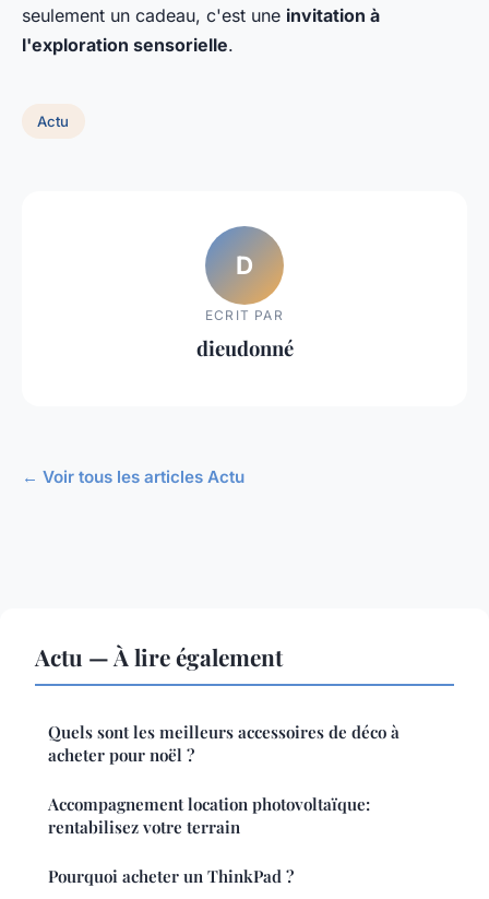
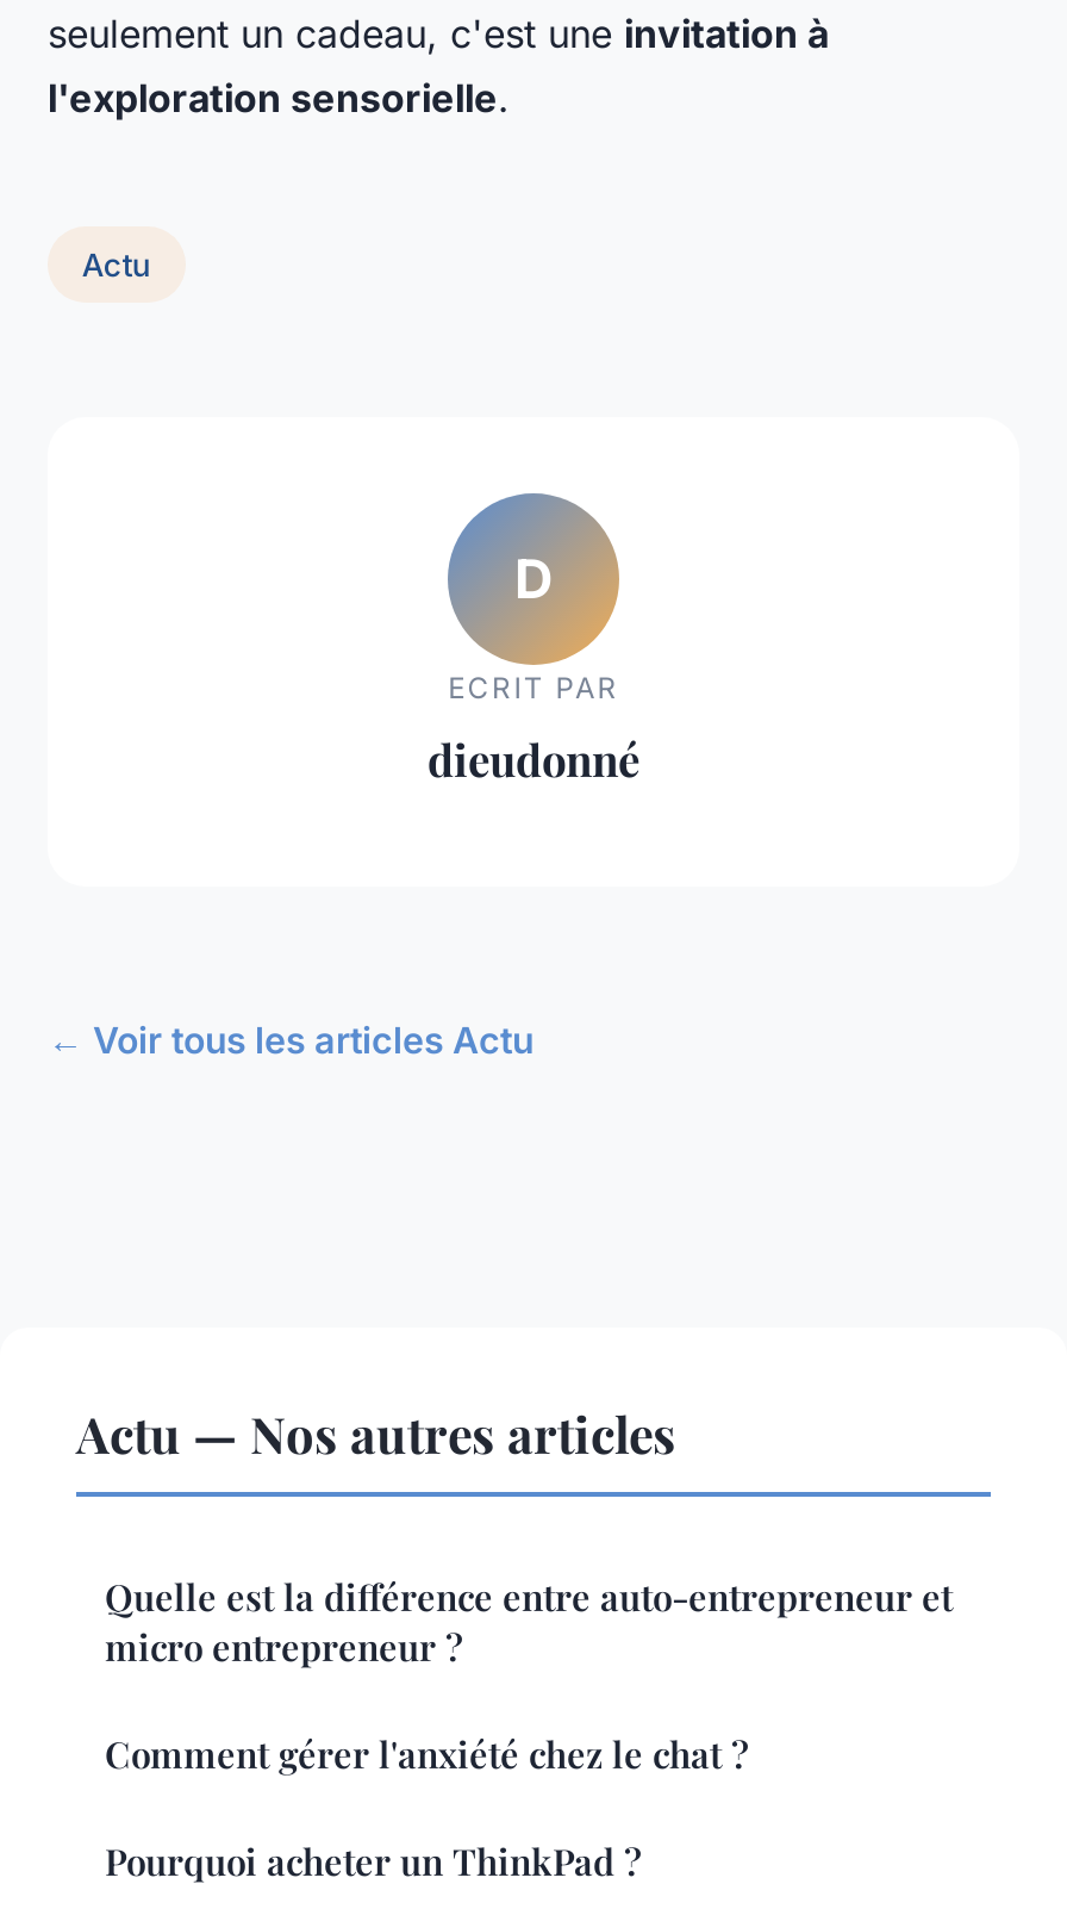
- Actu — À lire également
+ Actu — Nos autres articles

- Quels sont les meilleurs accessoires de déco à
- acheter pour noël ?
+ Quelle est la différence entre auto-entrepreneur et
+ micro entrepreneur ?

- Accompagnement location photovoltaïque:
- rentabilisez votre terrain
+ Comment gérer l'anxiété chez le chat ?
